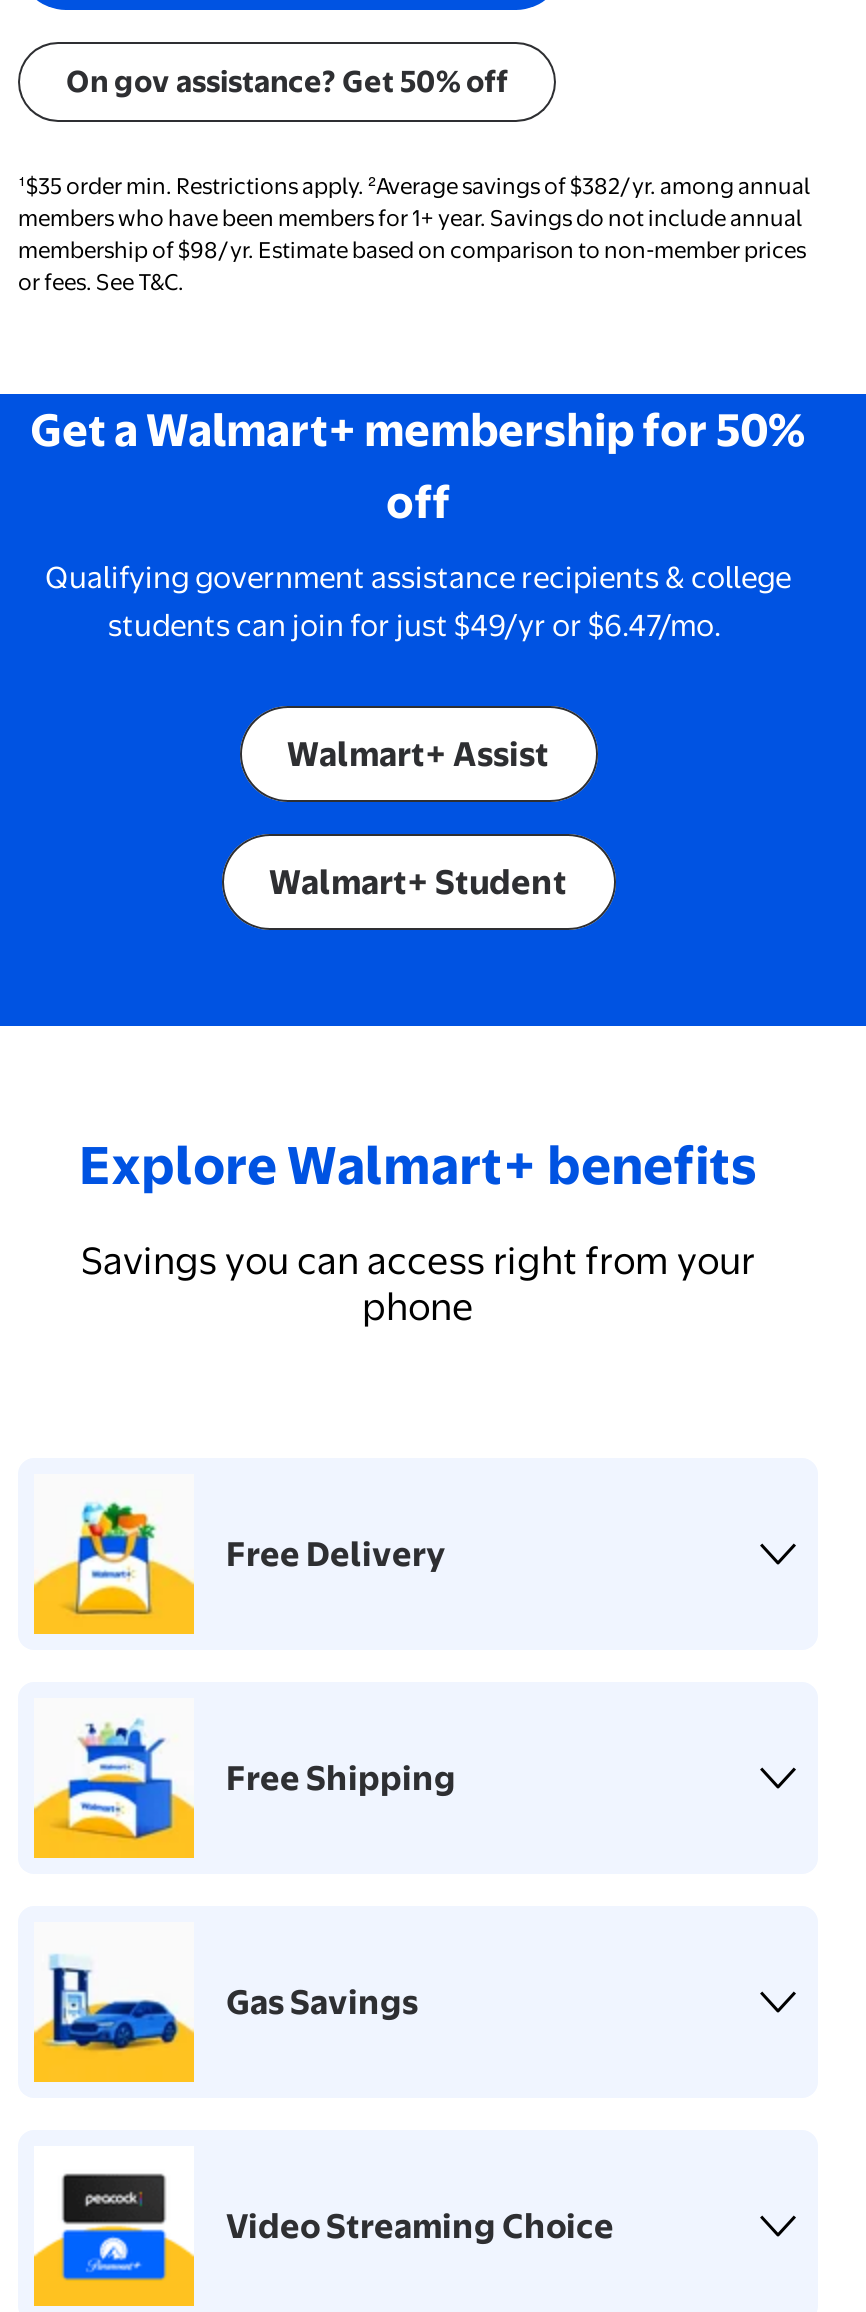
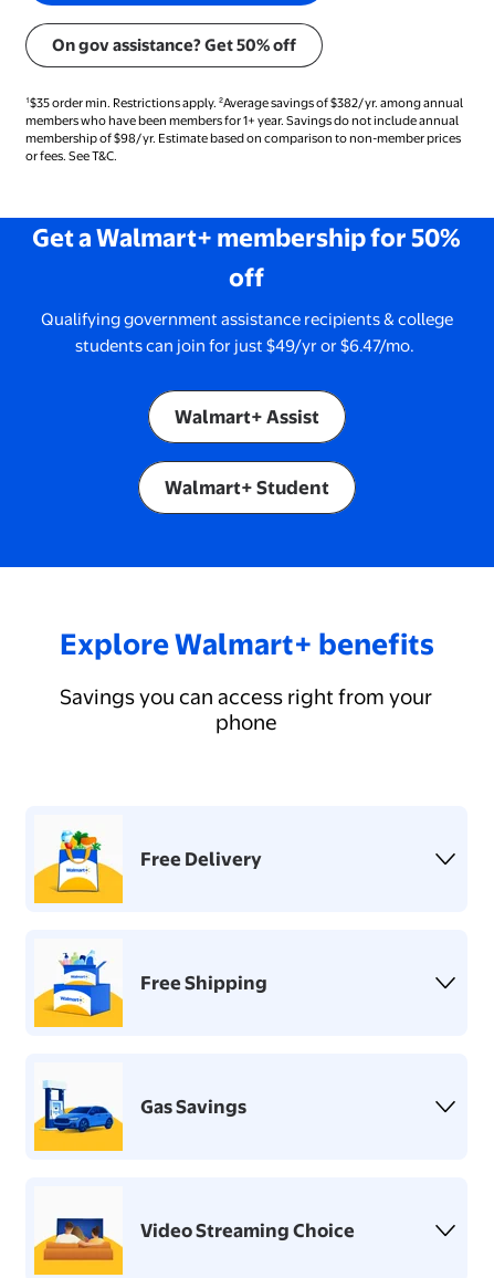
- [image]
+ [image]
